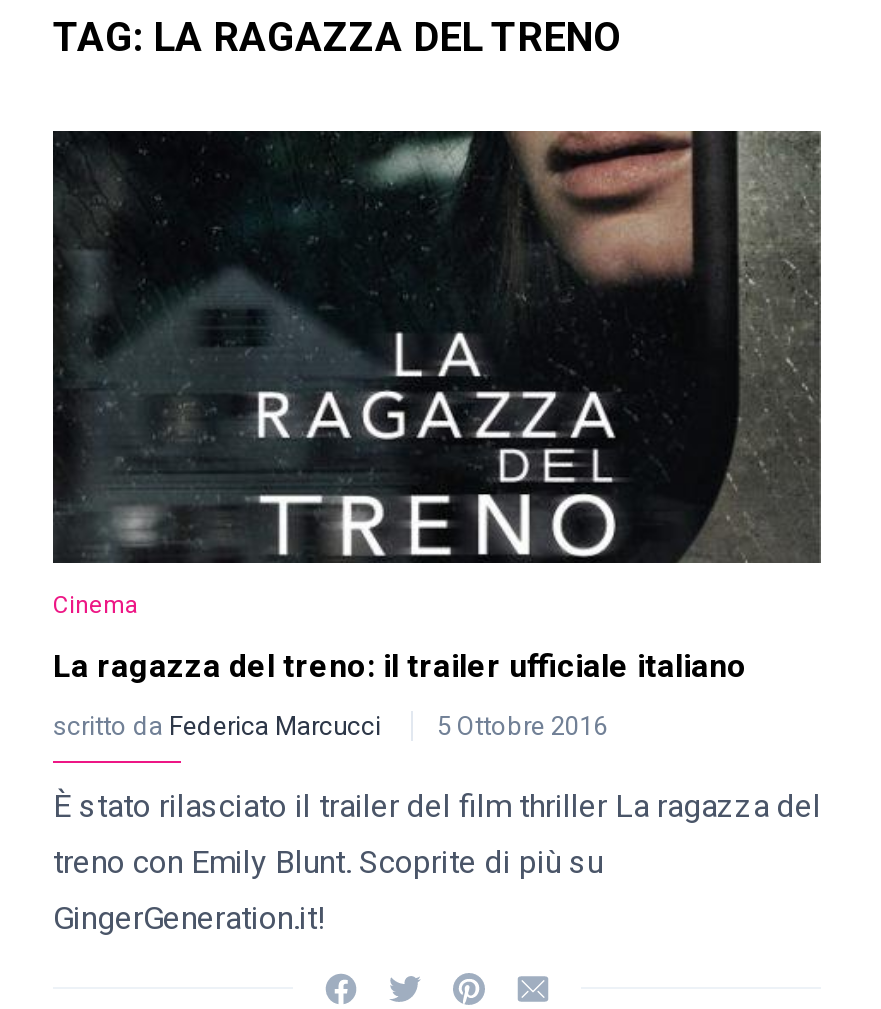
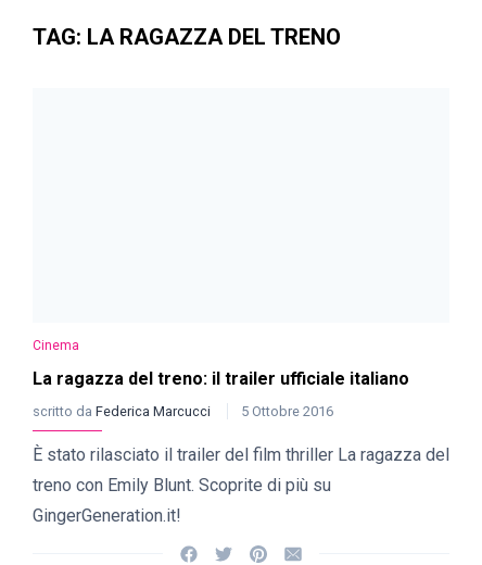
- [image]
